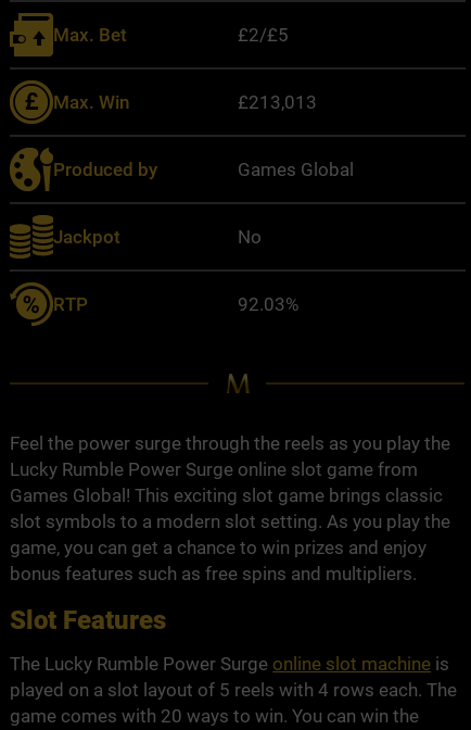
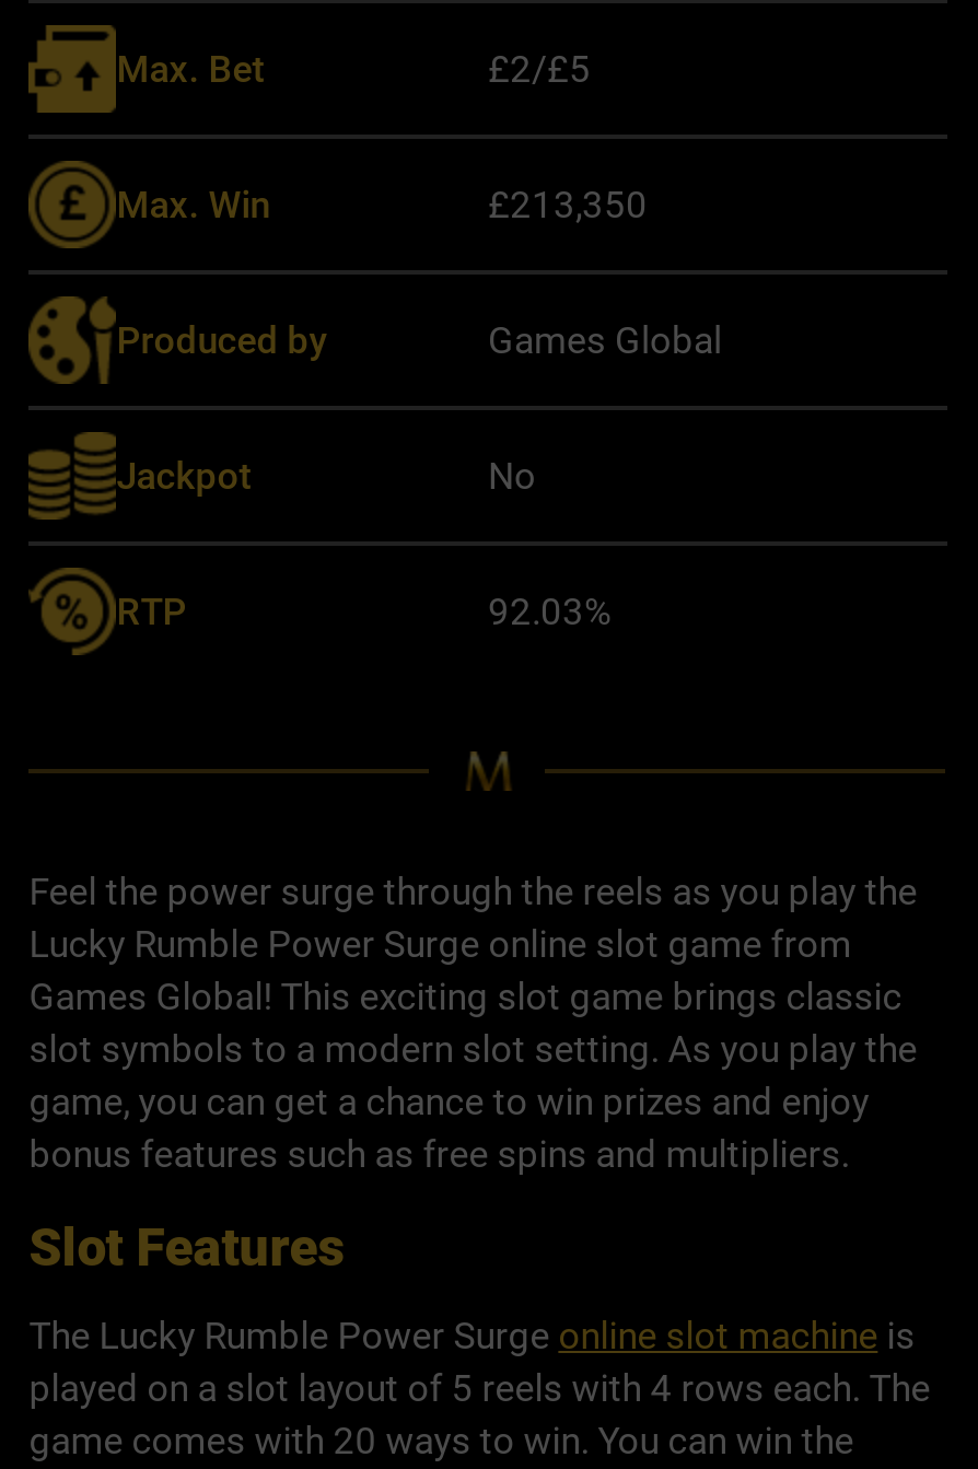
- £213,013
+ £213,350
